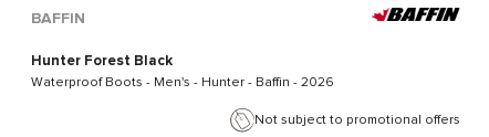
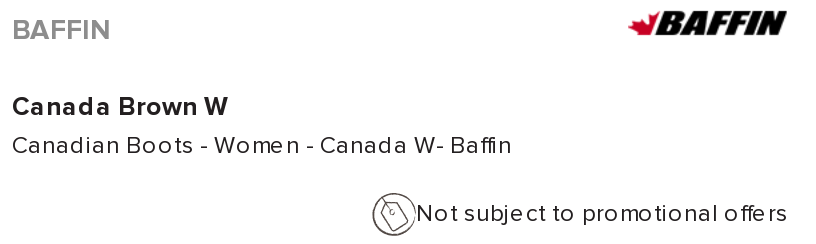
- Hunter Forest Black
+ Canada Brown W

- Waterproof Boots - Men's - Hunter - Baffin - 2026
+ Canadian Boots - Women - Canada W- Baffin
